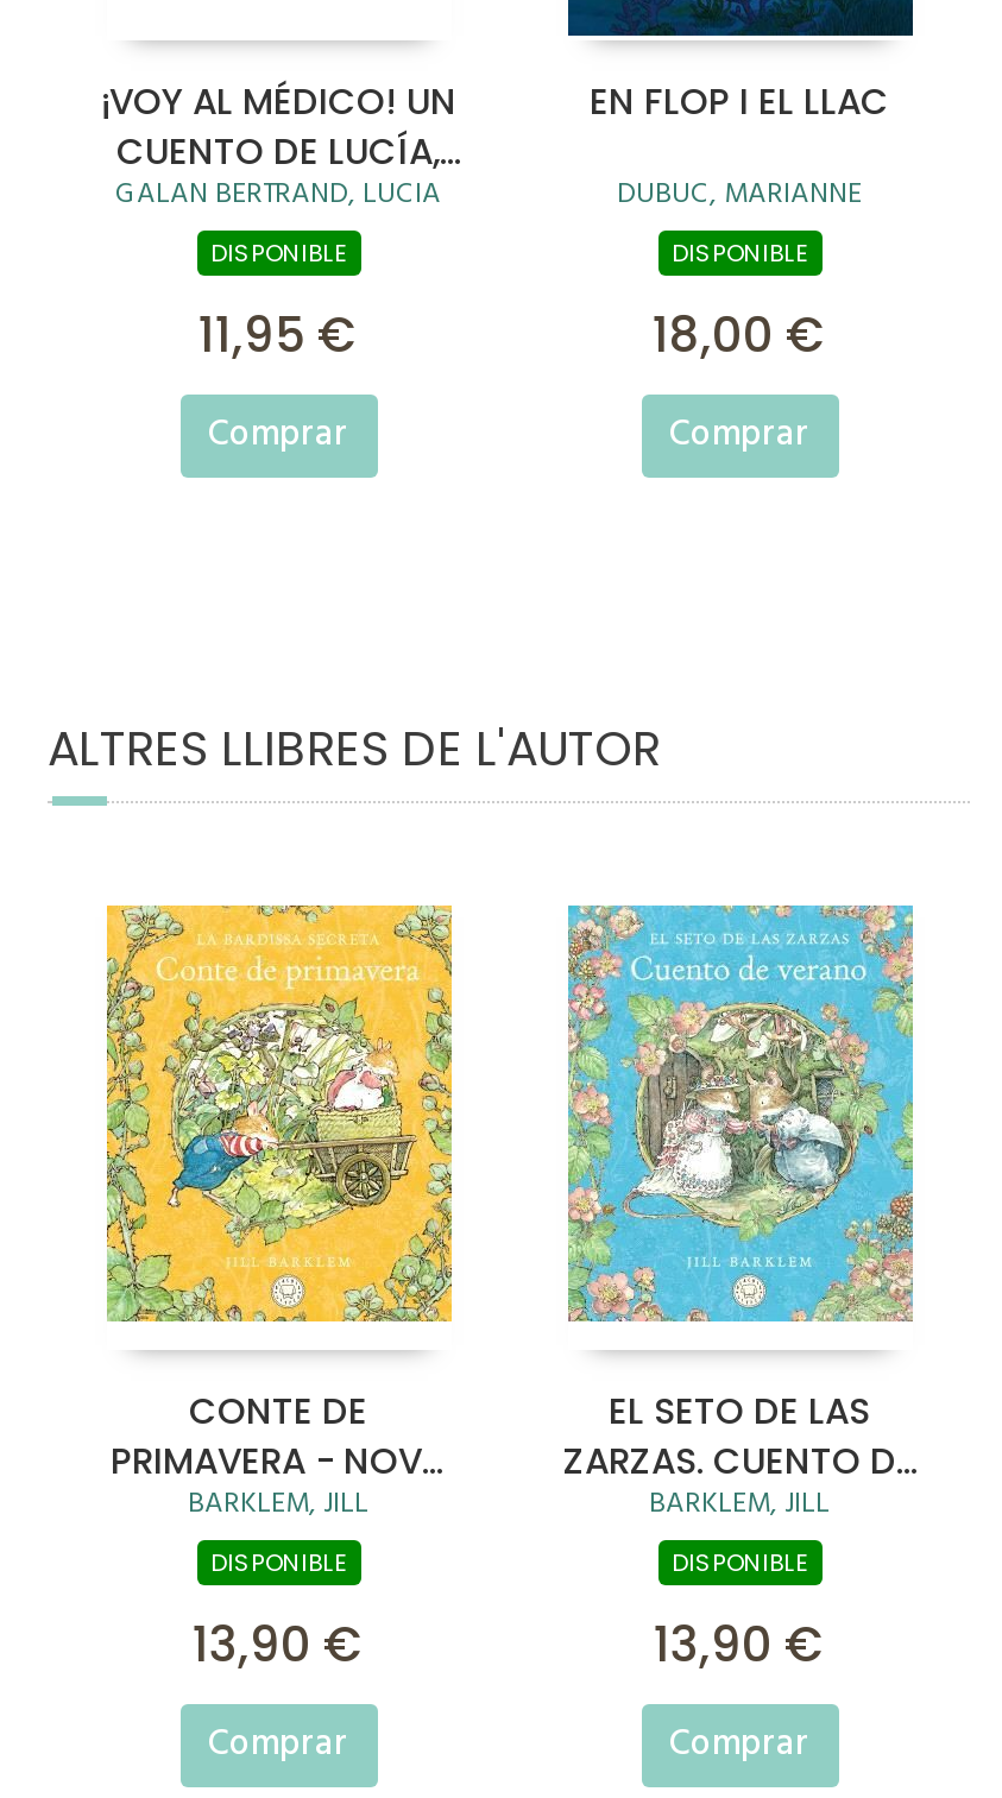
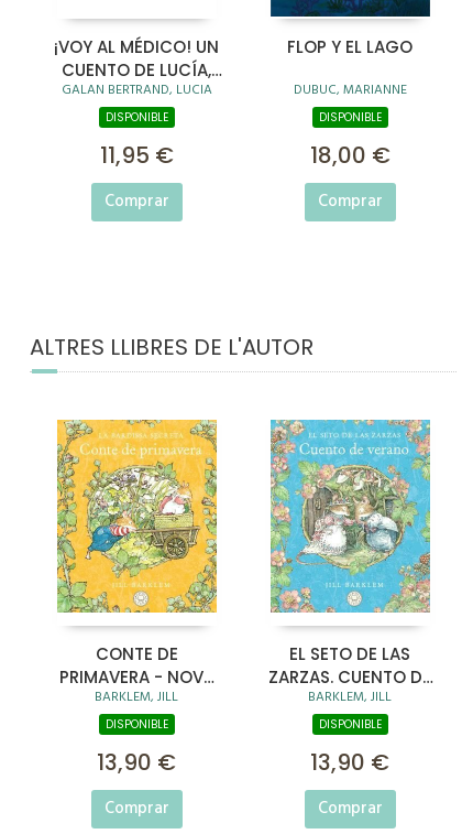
- EN FLOP I EL LLAC
+ FLOP Y EL LAGO
